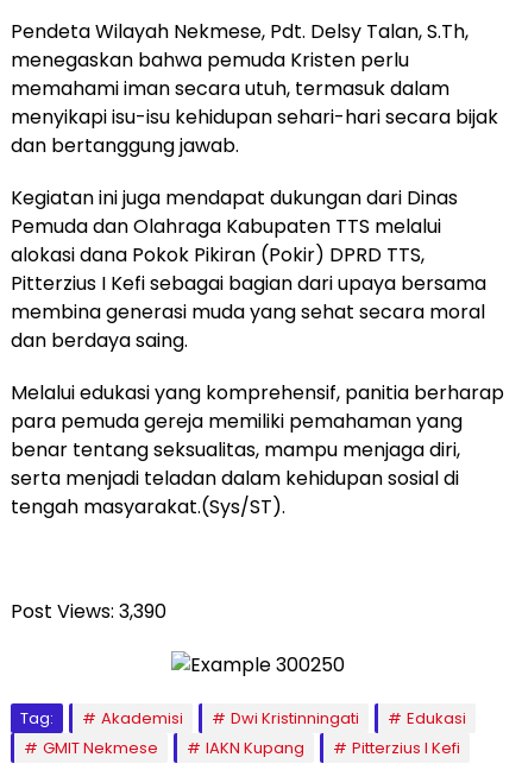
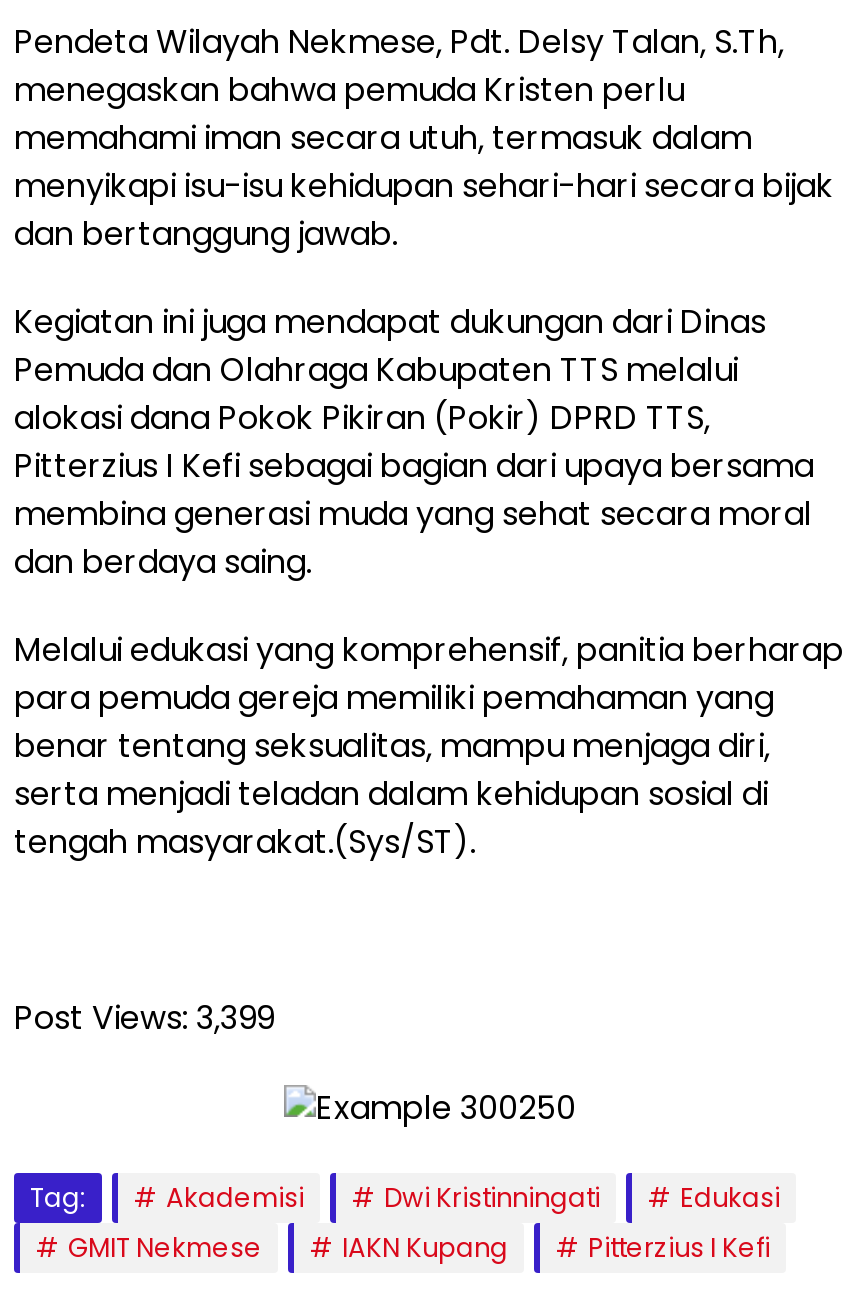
- Post Views: 3,390
+ Post Views: 3,399
